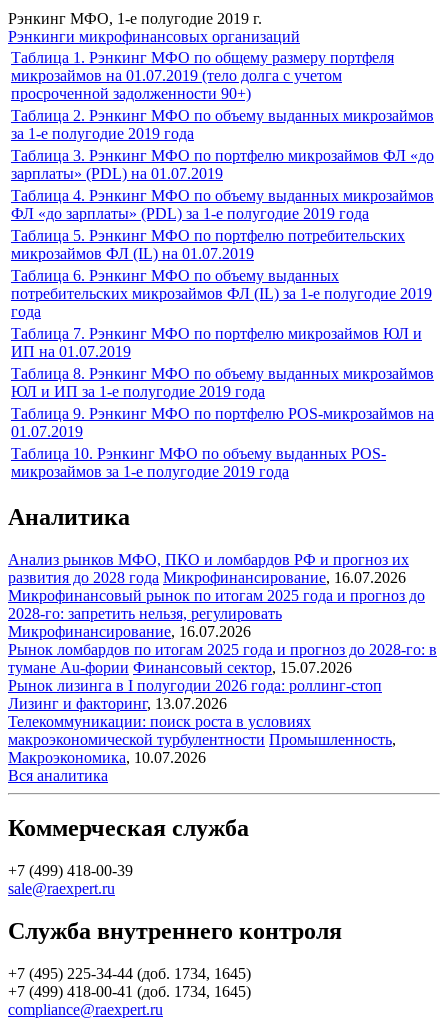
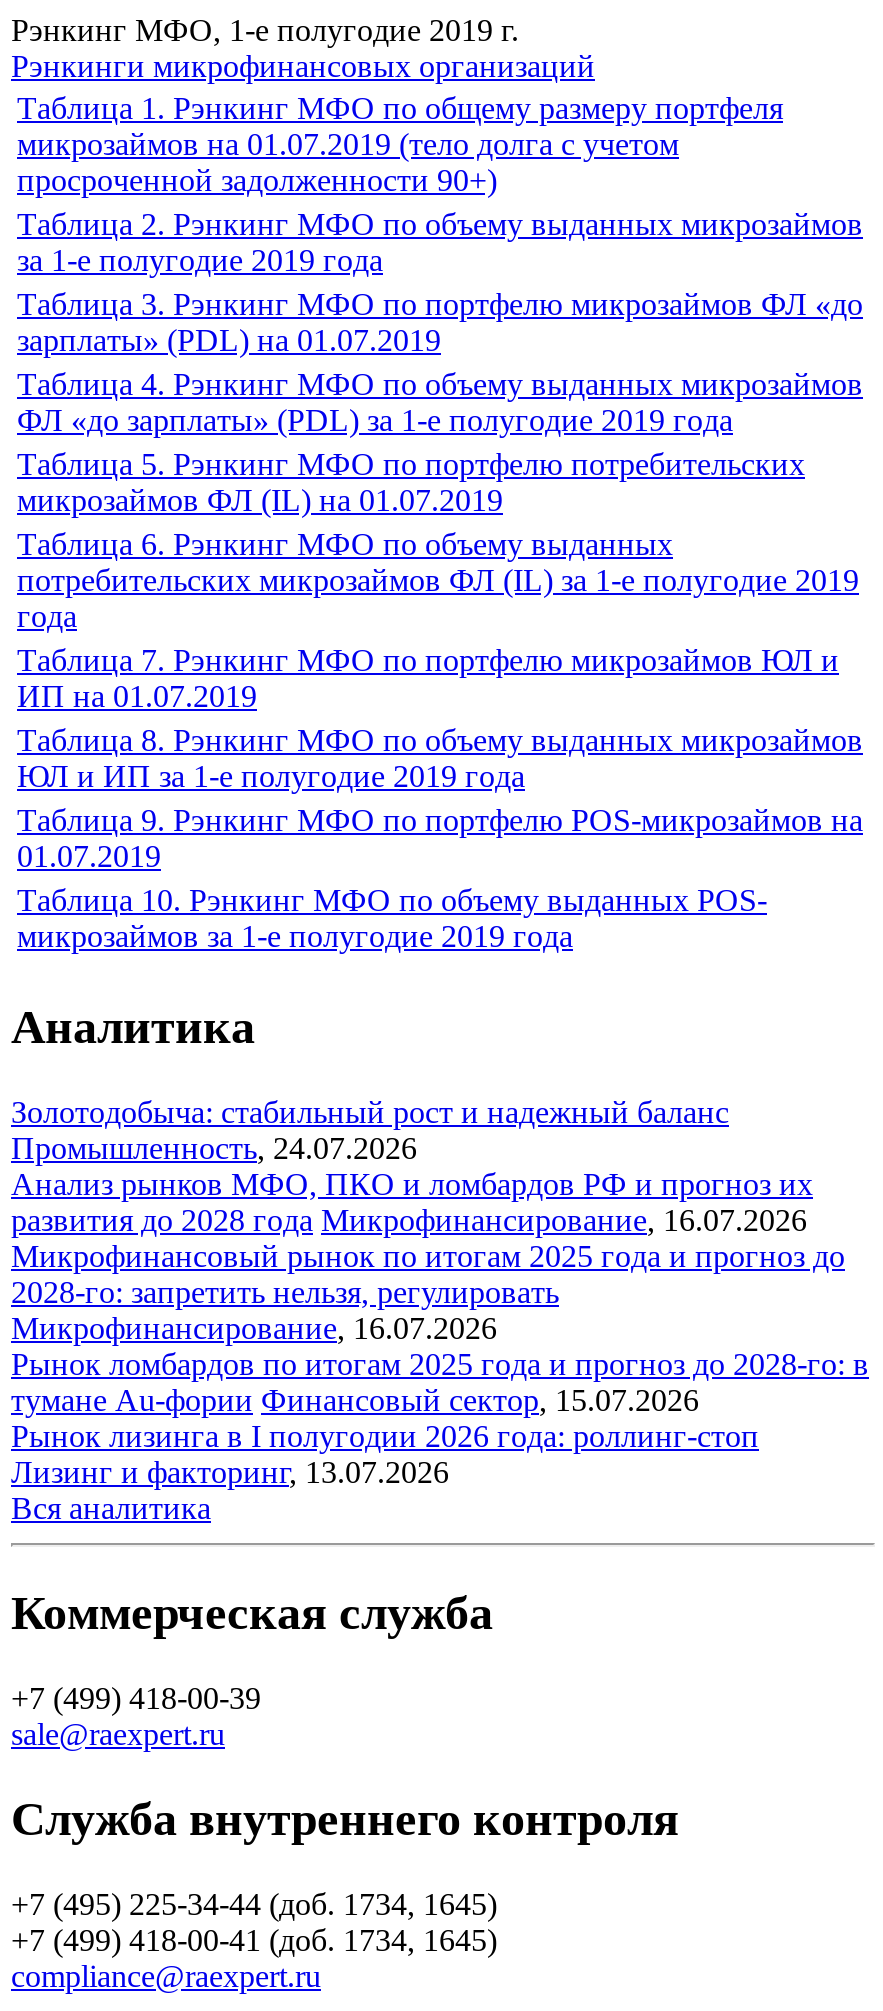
+ Золотодобыча: стабильный рост и надежный баланс
+ Промышленность, 24.07.2026

moved down: Анализ рынков МФО, ПКО и ломбардов РФ и прогноз их | развития до 2028 года Микрофинансирование, 16.07.2026 | Микрофинансовый рынок по итогам 2025 года и прогноз до | ... | Рынок лизинга в I полугодии 2026 года: роллинг-стоп | Лизинг и факторинг, 13.07.2026

- Телекоммуникации: поиск роста в условиях
- макроэкономической турбулентности Промышленность,
- Макроэкономика, 10.07.2026
